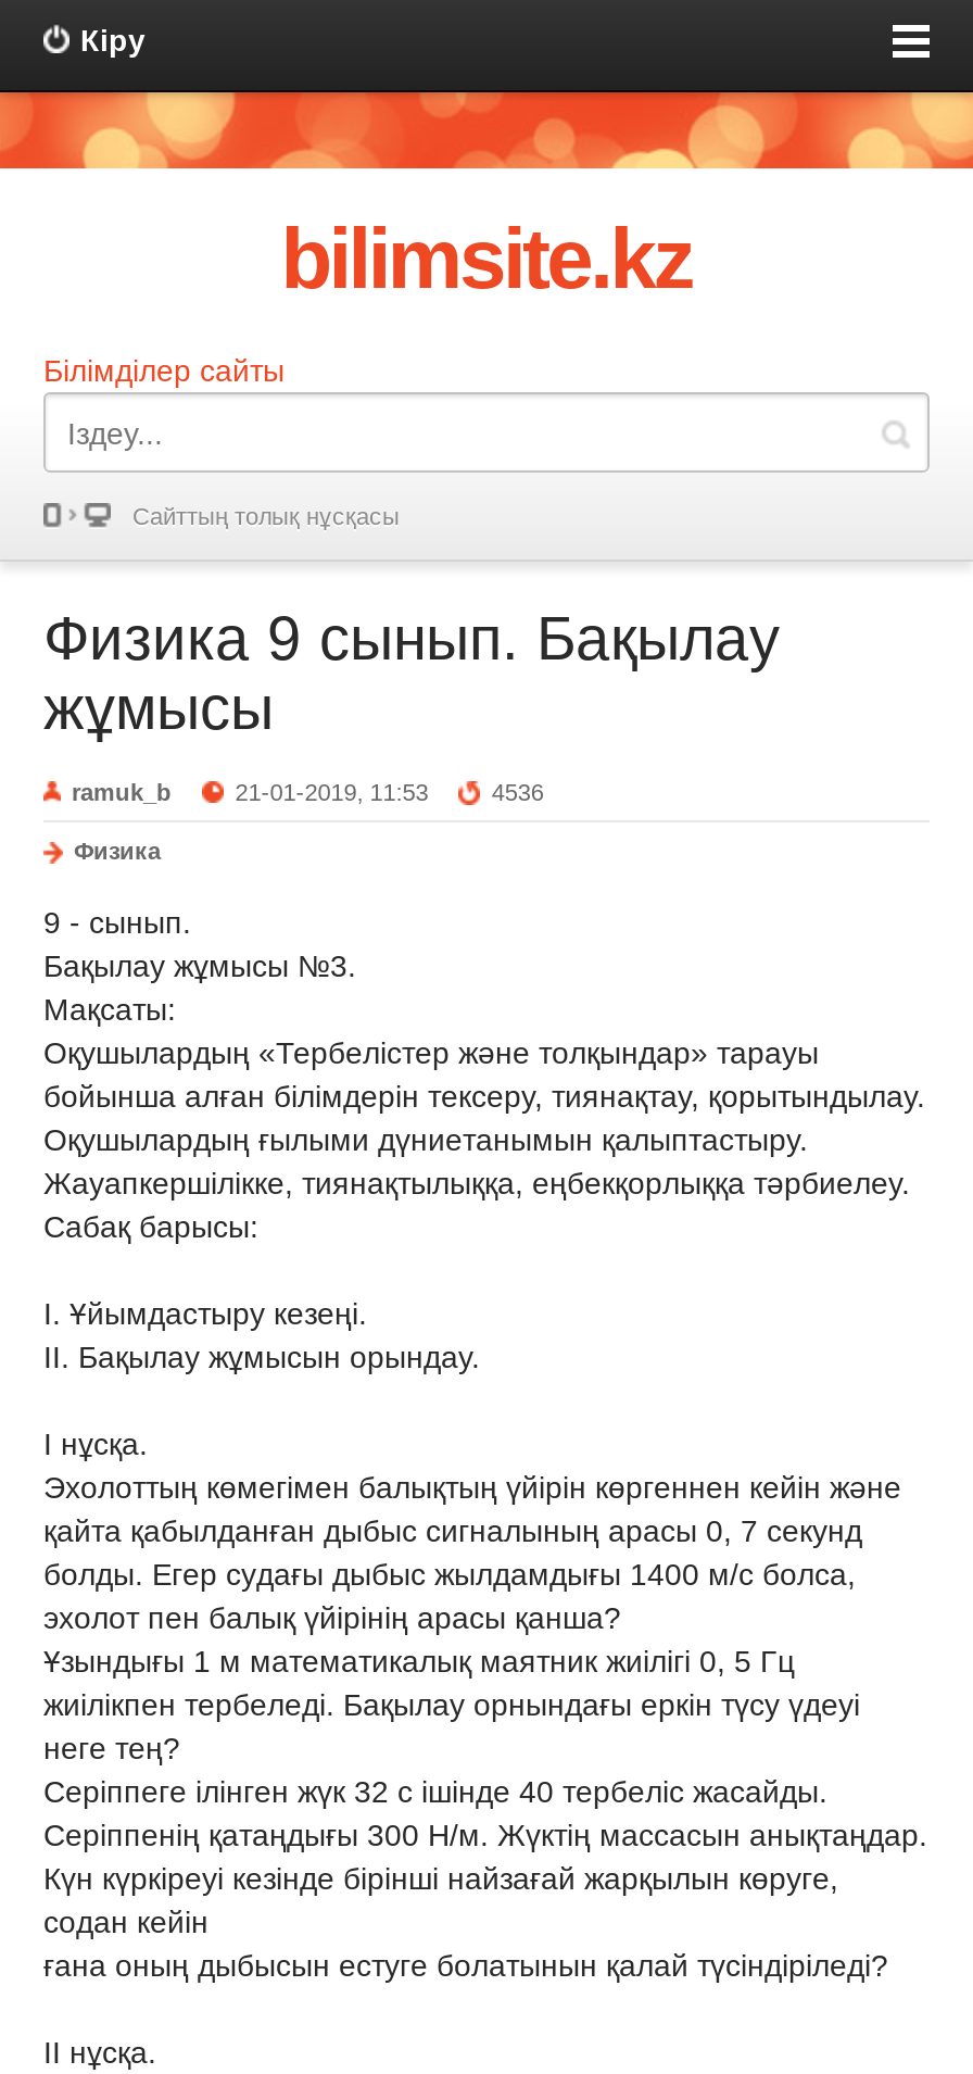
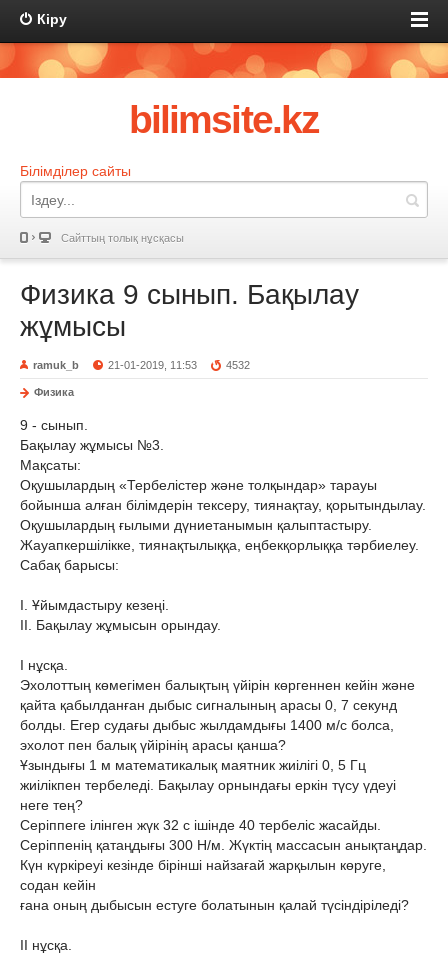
- 4536
+ 4532
